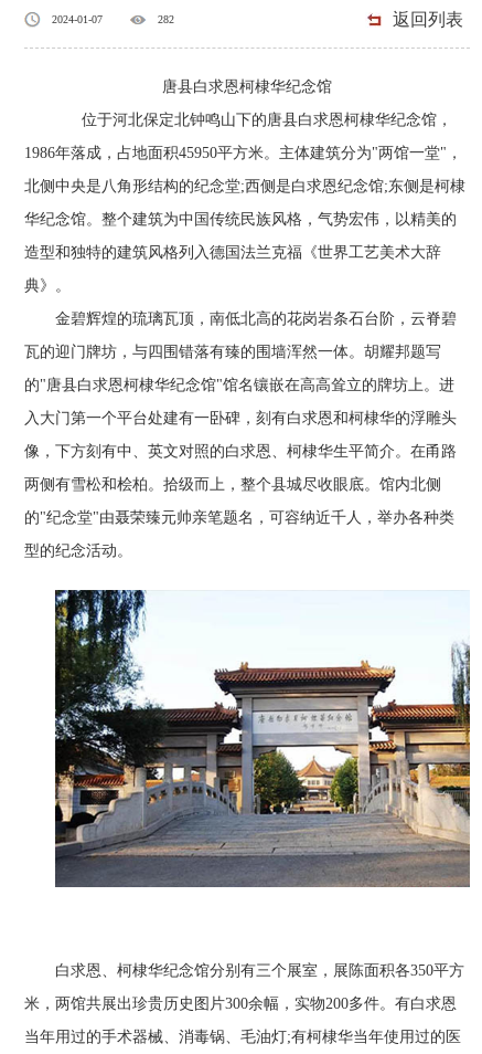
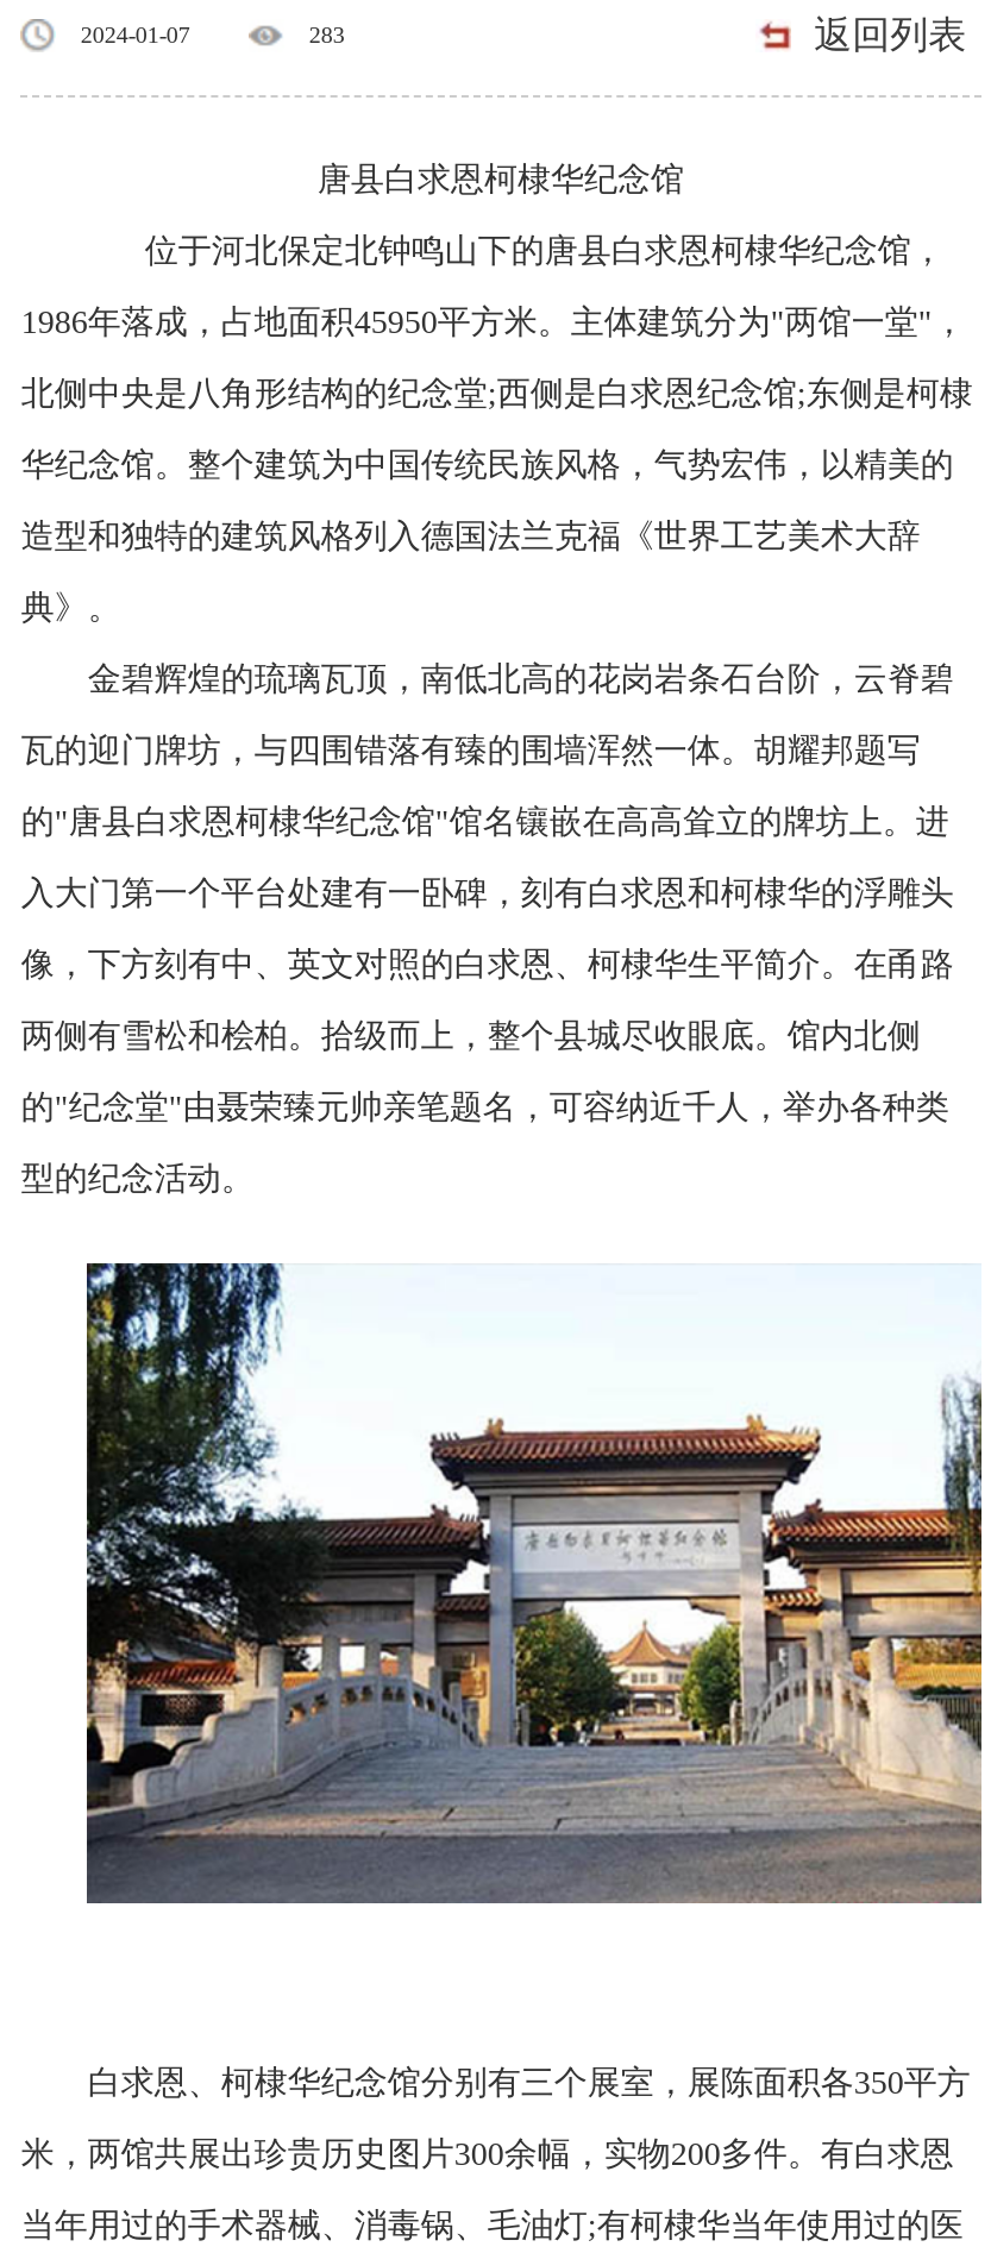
- 282
+ 283
